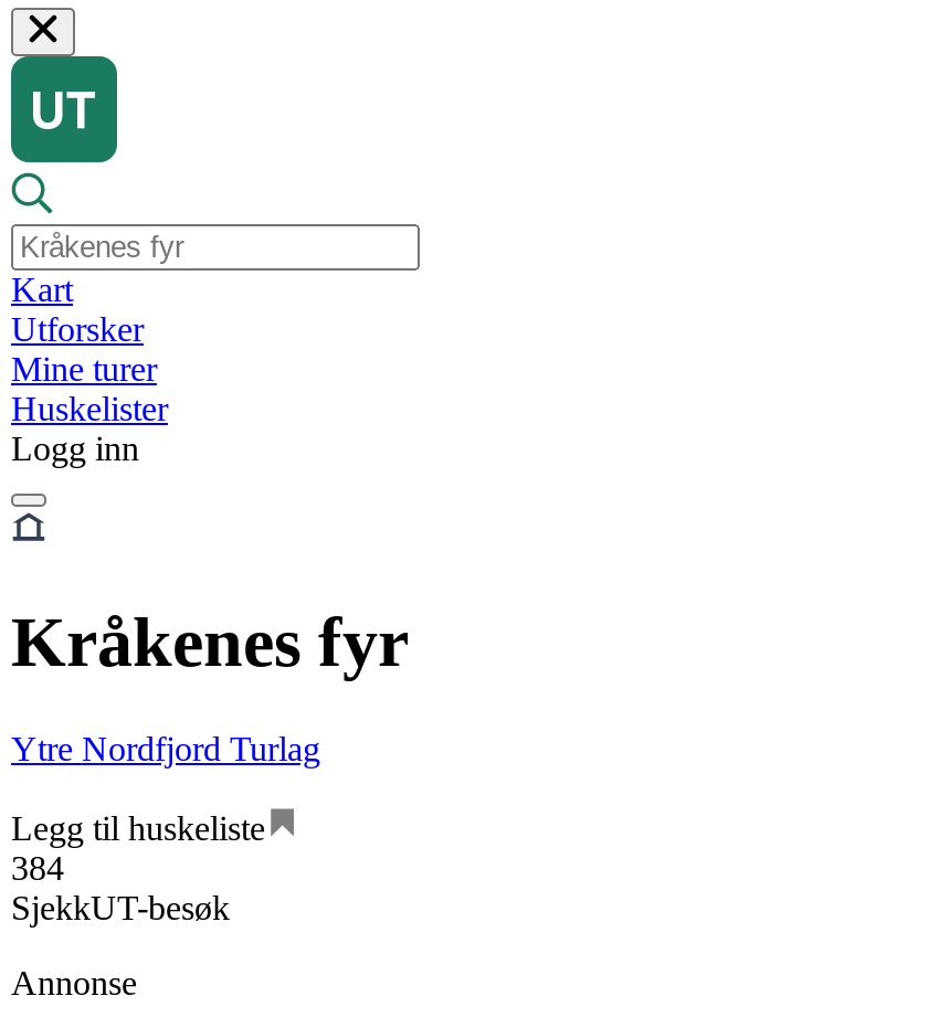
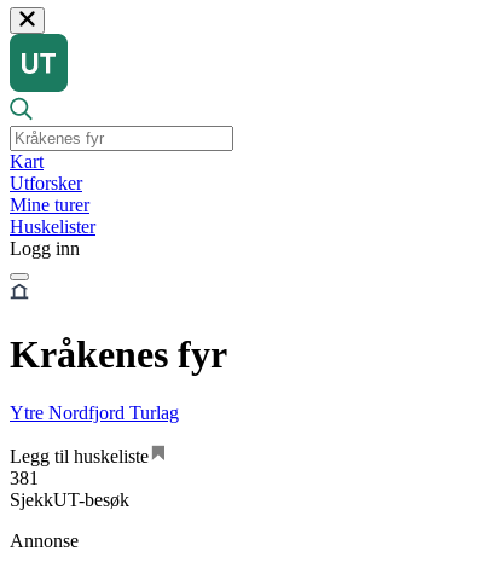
- 384
+ 381
